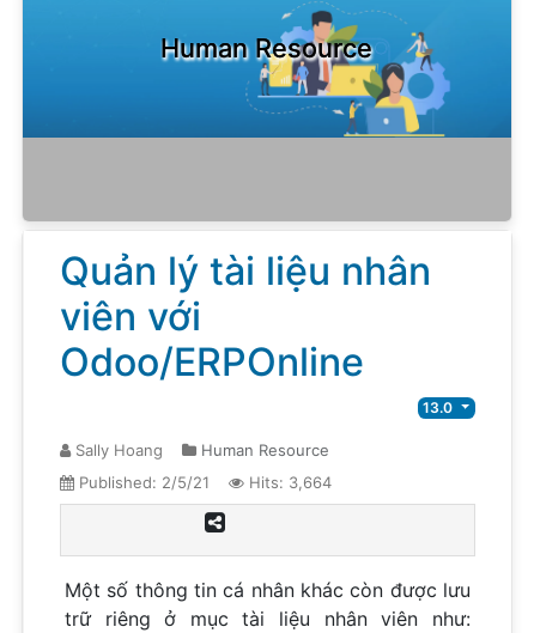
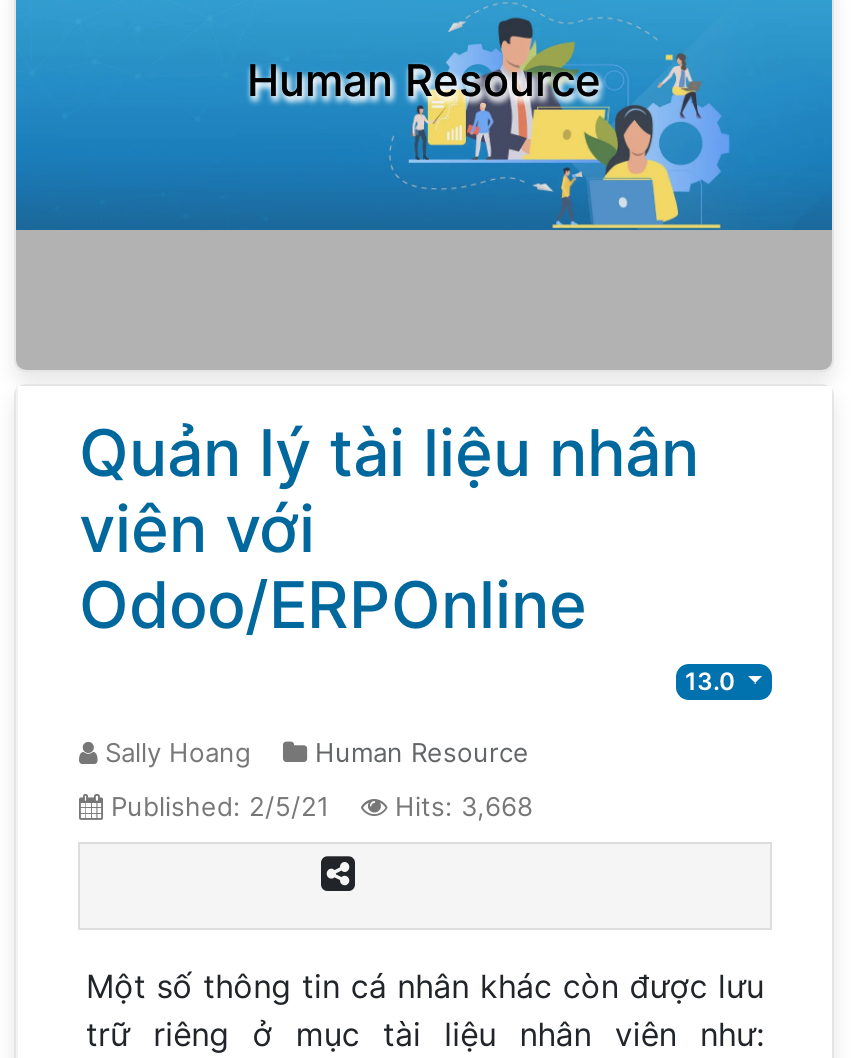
- Hits: 3,664
+ Hits: 3,668
